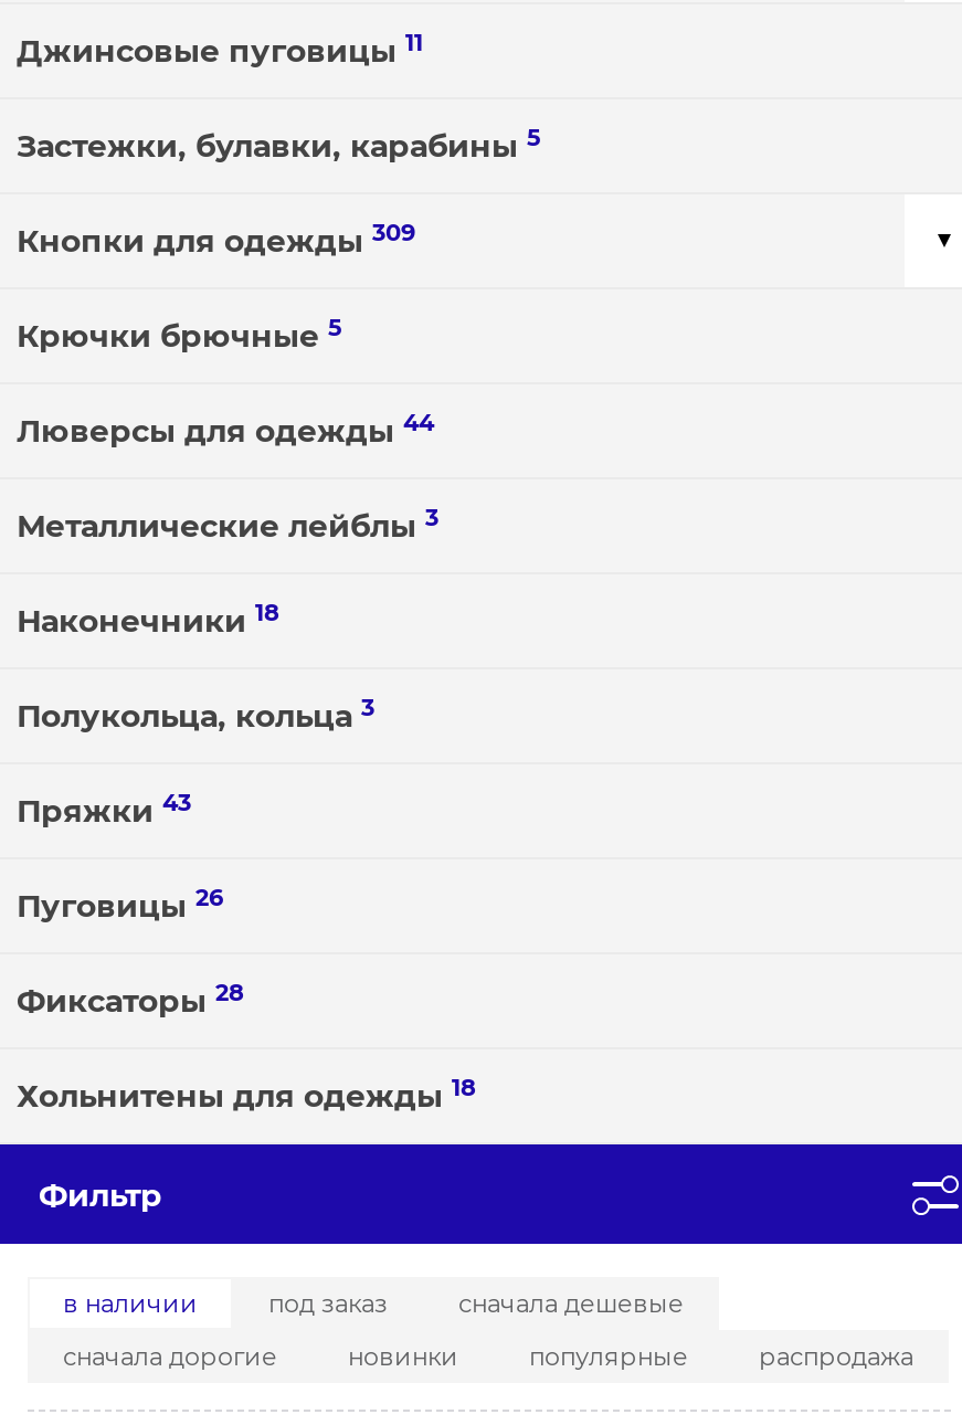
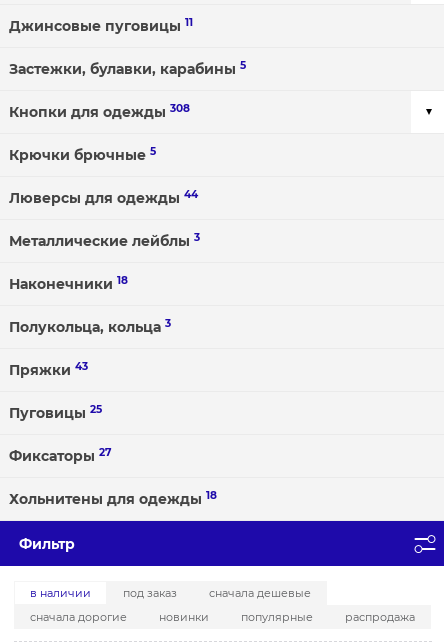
- Кнопки для одежды 309
+ Кнопки для одежды 308

- Пуговицы 26
+ Пуговицы 25

- Фиксаторы 28
+ Фиксаторы 27
